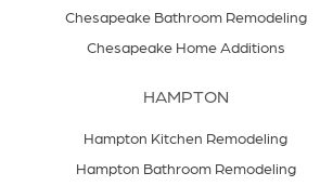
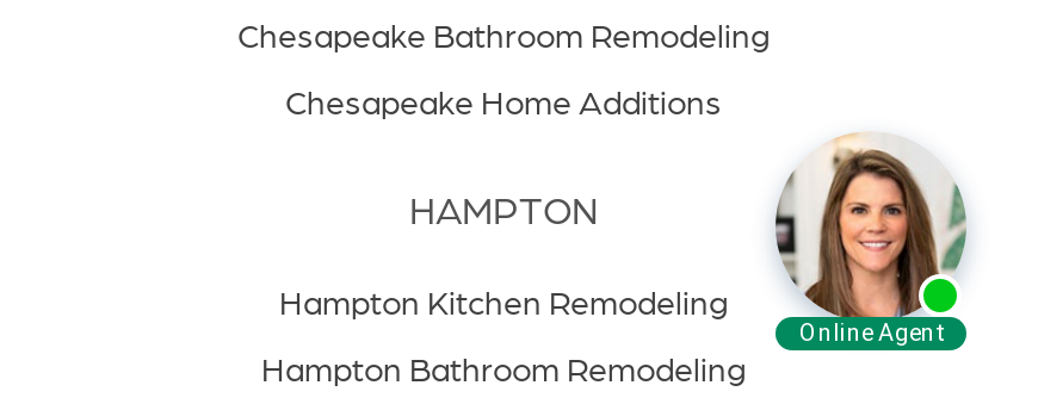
+ [image]
